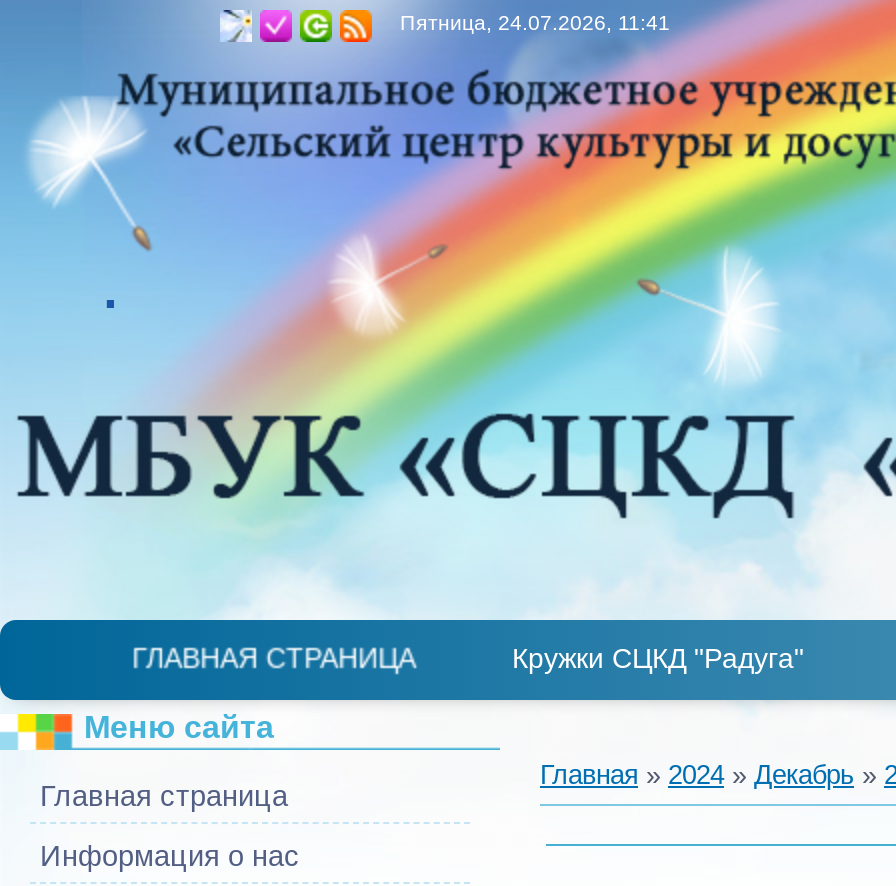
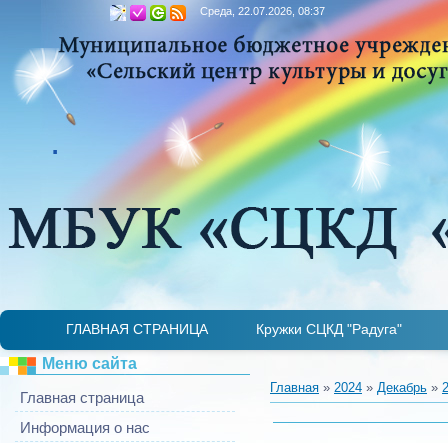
- Пятница, 24.07.2026, 11:41
+ Среда, 22.07.2026, 08:37
